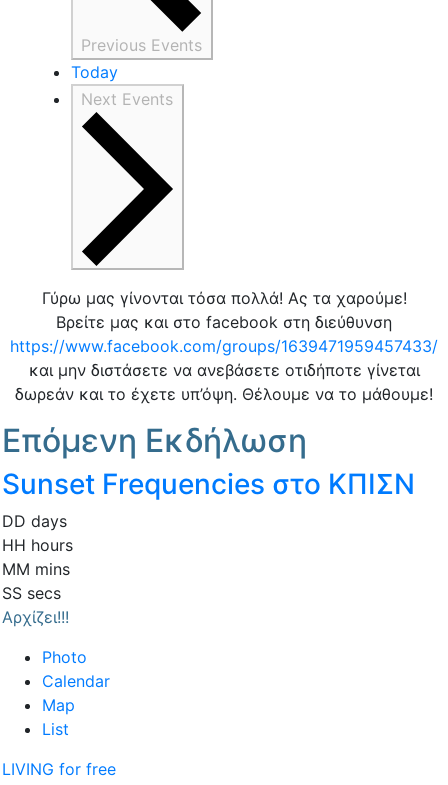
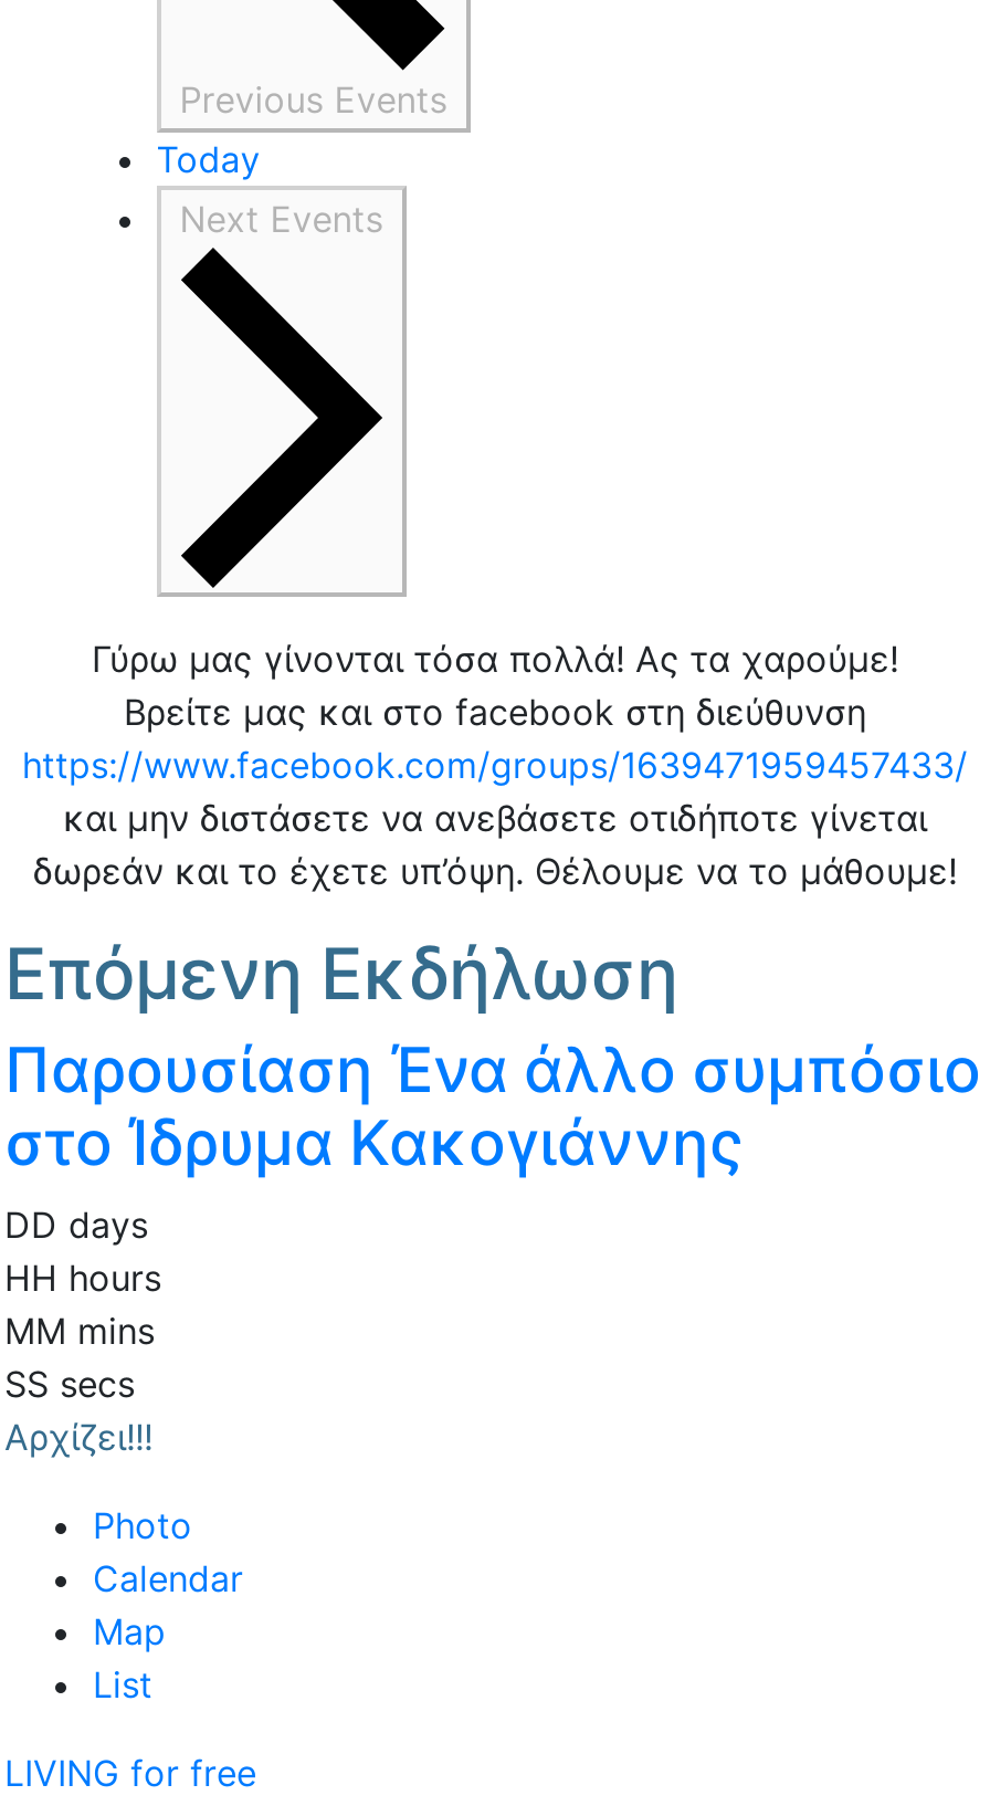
- Sunset Frequencies στο ΚΠΙΣΝ
+ Παρουσίαση Ένα άλλο συμπόσιο
+ στο Ίδρυμα Κακογιάννης
